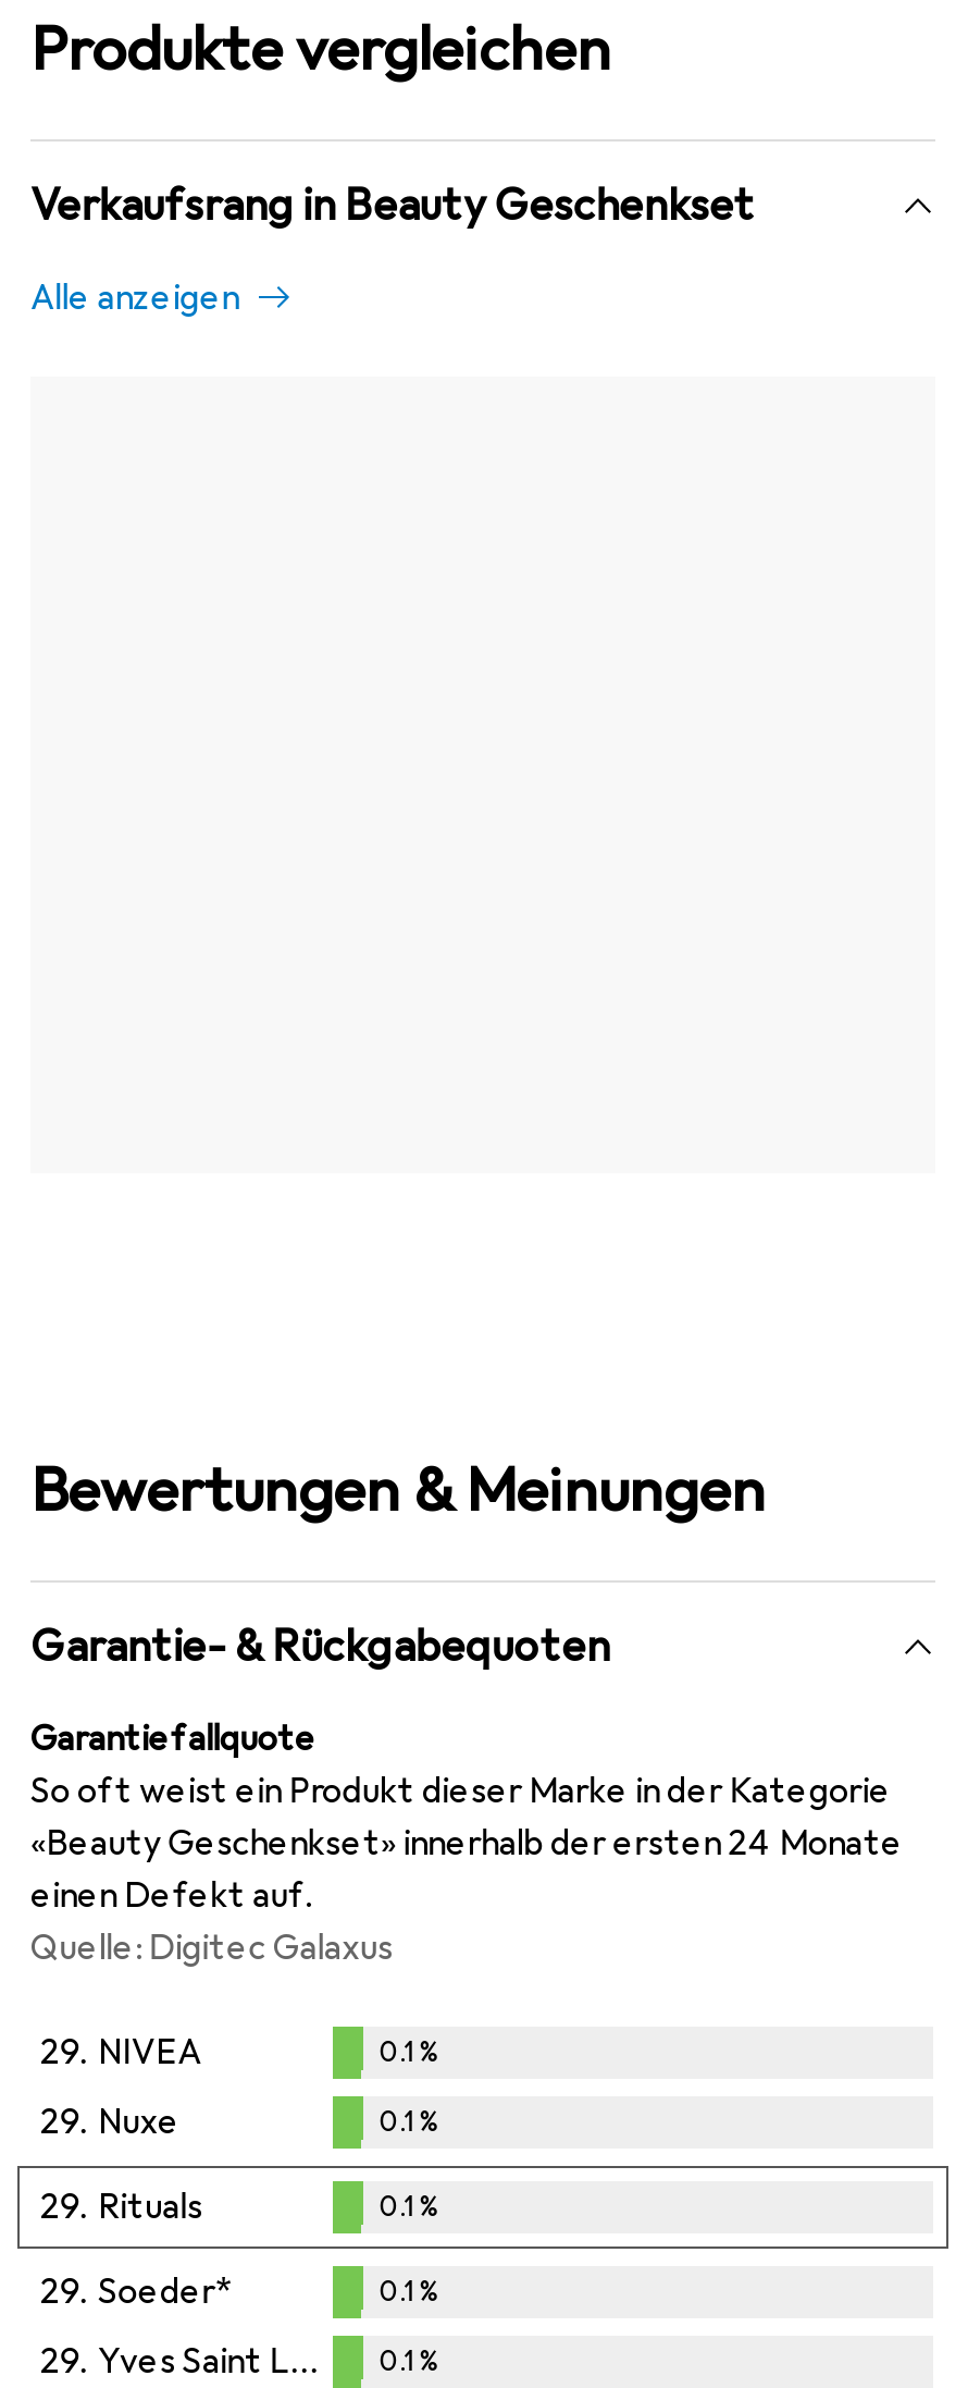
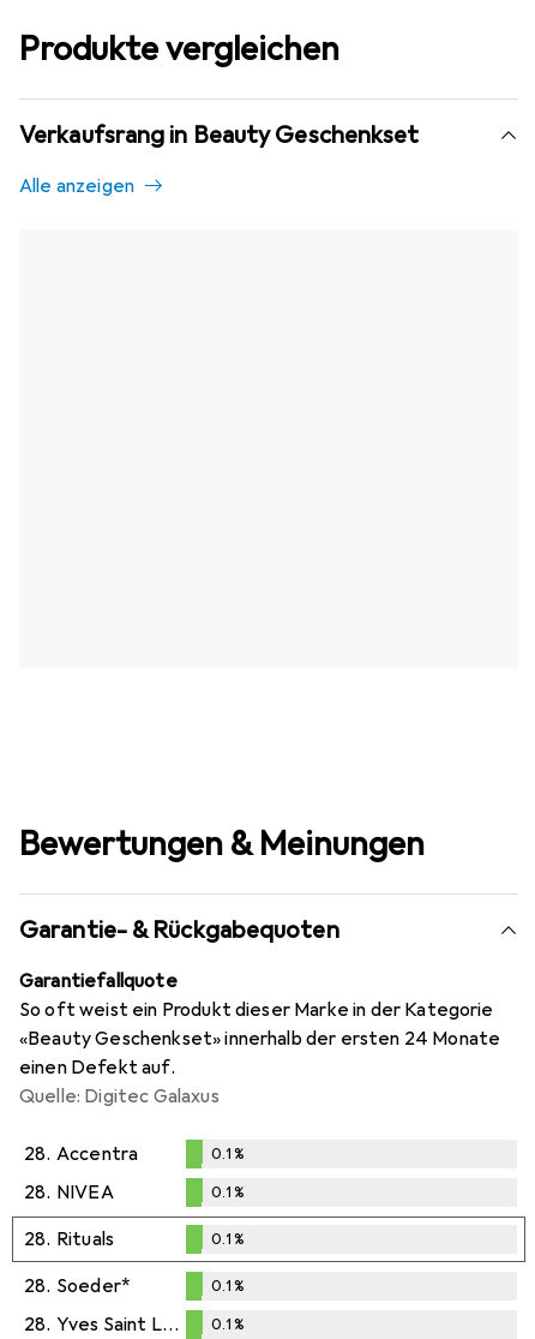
- 29. NIVEA
+ 28. Accentra

- 29. Nuxe
+ 28. NIVEA

- 29. Rituals
+ 28. Rituals

- 29. Soeder*
+ 28. Soeder*

- 29.
+ 28.
